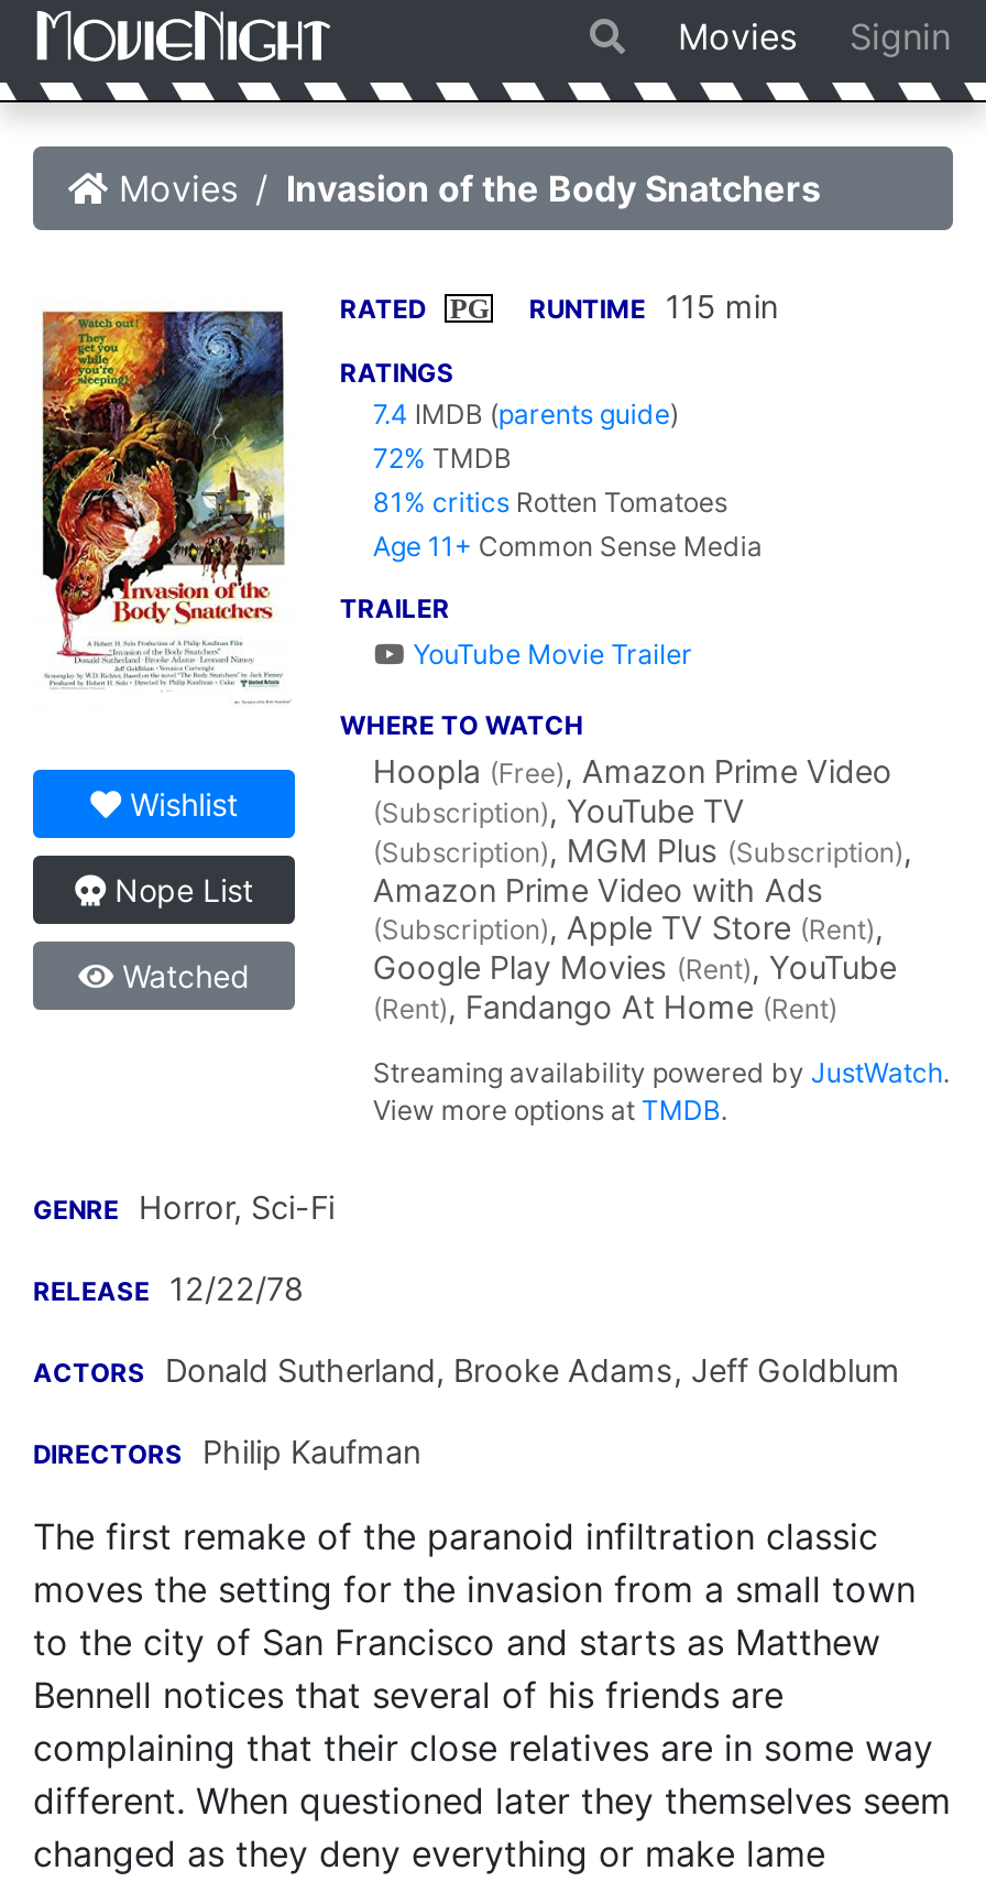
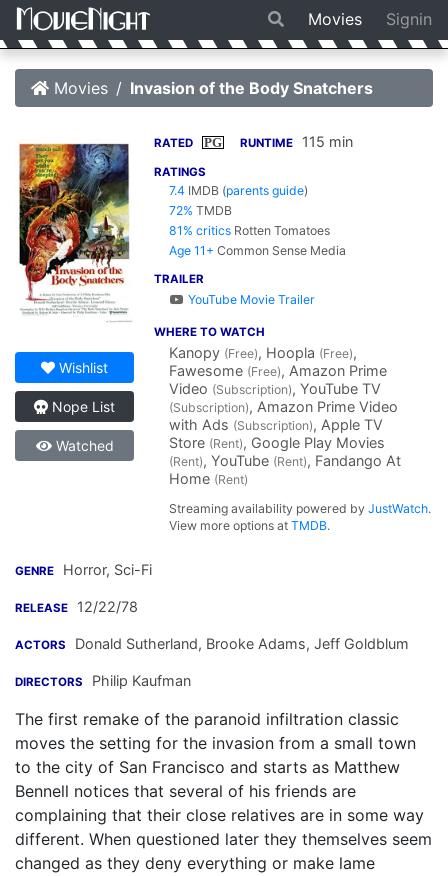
- Hoopla (Free), Amazon Prime Video
- (Subscription), YouTube TV
- (Subscription), MGM Plus (Subscription),
- Amazon Prime Video with Ads
- (Subscription), Apple TV Store (Rent),
- Google Play Movies (Rent), YouTube
- (Rent), Fandango At Home (Rent)
+ Kanopy (Free), Hoopla (Free),
+ Fawesome (Free), Amazon Prime
+ Video (Subscription), YouTube TV
+ (Subscription), Amazon Prime Video
+ with Ads (Subscription), Apple TV
+ Store (Rent), Google Play Movies
+ (Rent), YouTube (Rent), Fandango At
+ Home (Rent)
